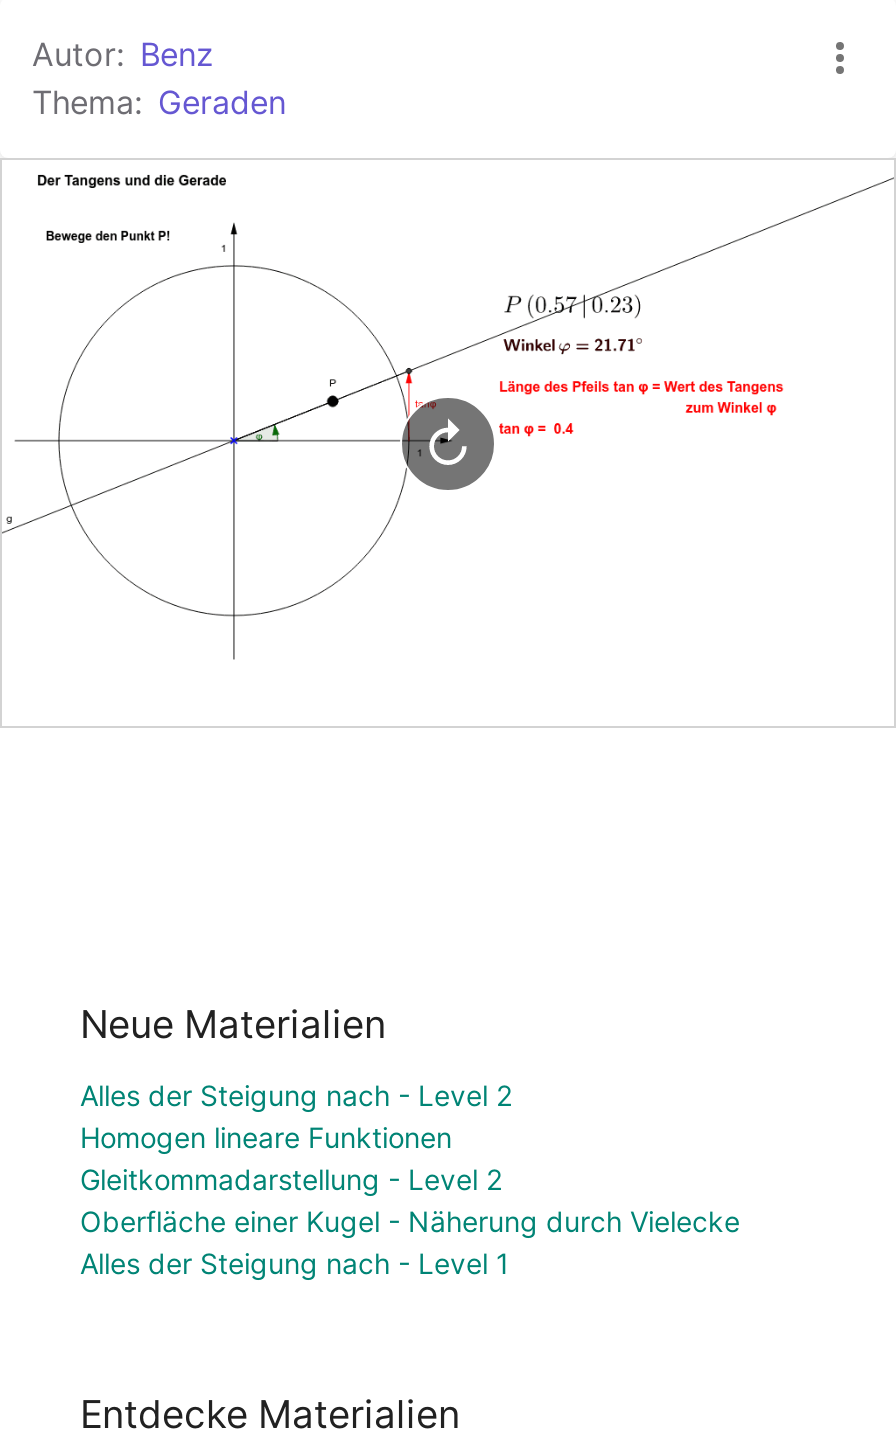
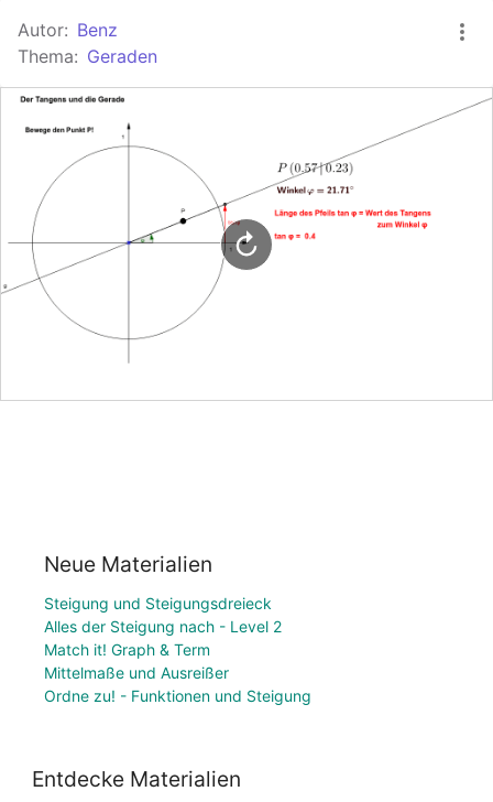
+ Steigung und Steigungsdreieck

moved down: Alles der Steigung nach - Level 2

- Homogen lineare Funktionen
- Gleitkommadarstellung - Level 2
- Oberfläche einer Kugel - Näherung durch Vielecke
- Alles der Steigung nach - Level 1
+ Match it! Graph & Term
+ Mittelmaße und Ausreißer
+ Ordne zu! - Funktionen und Steigung
